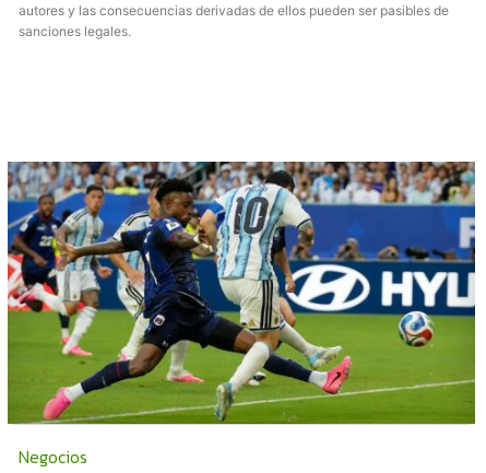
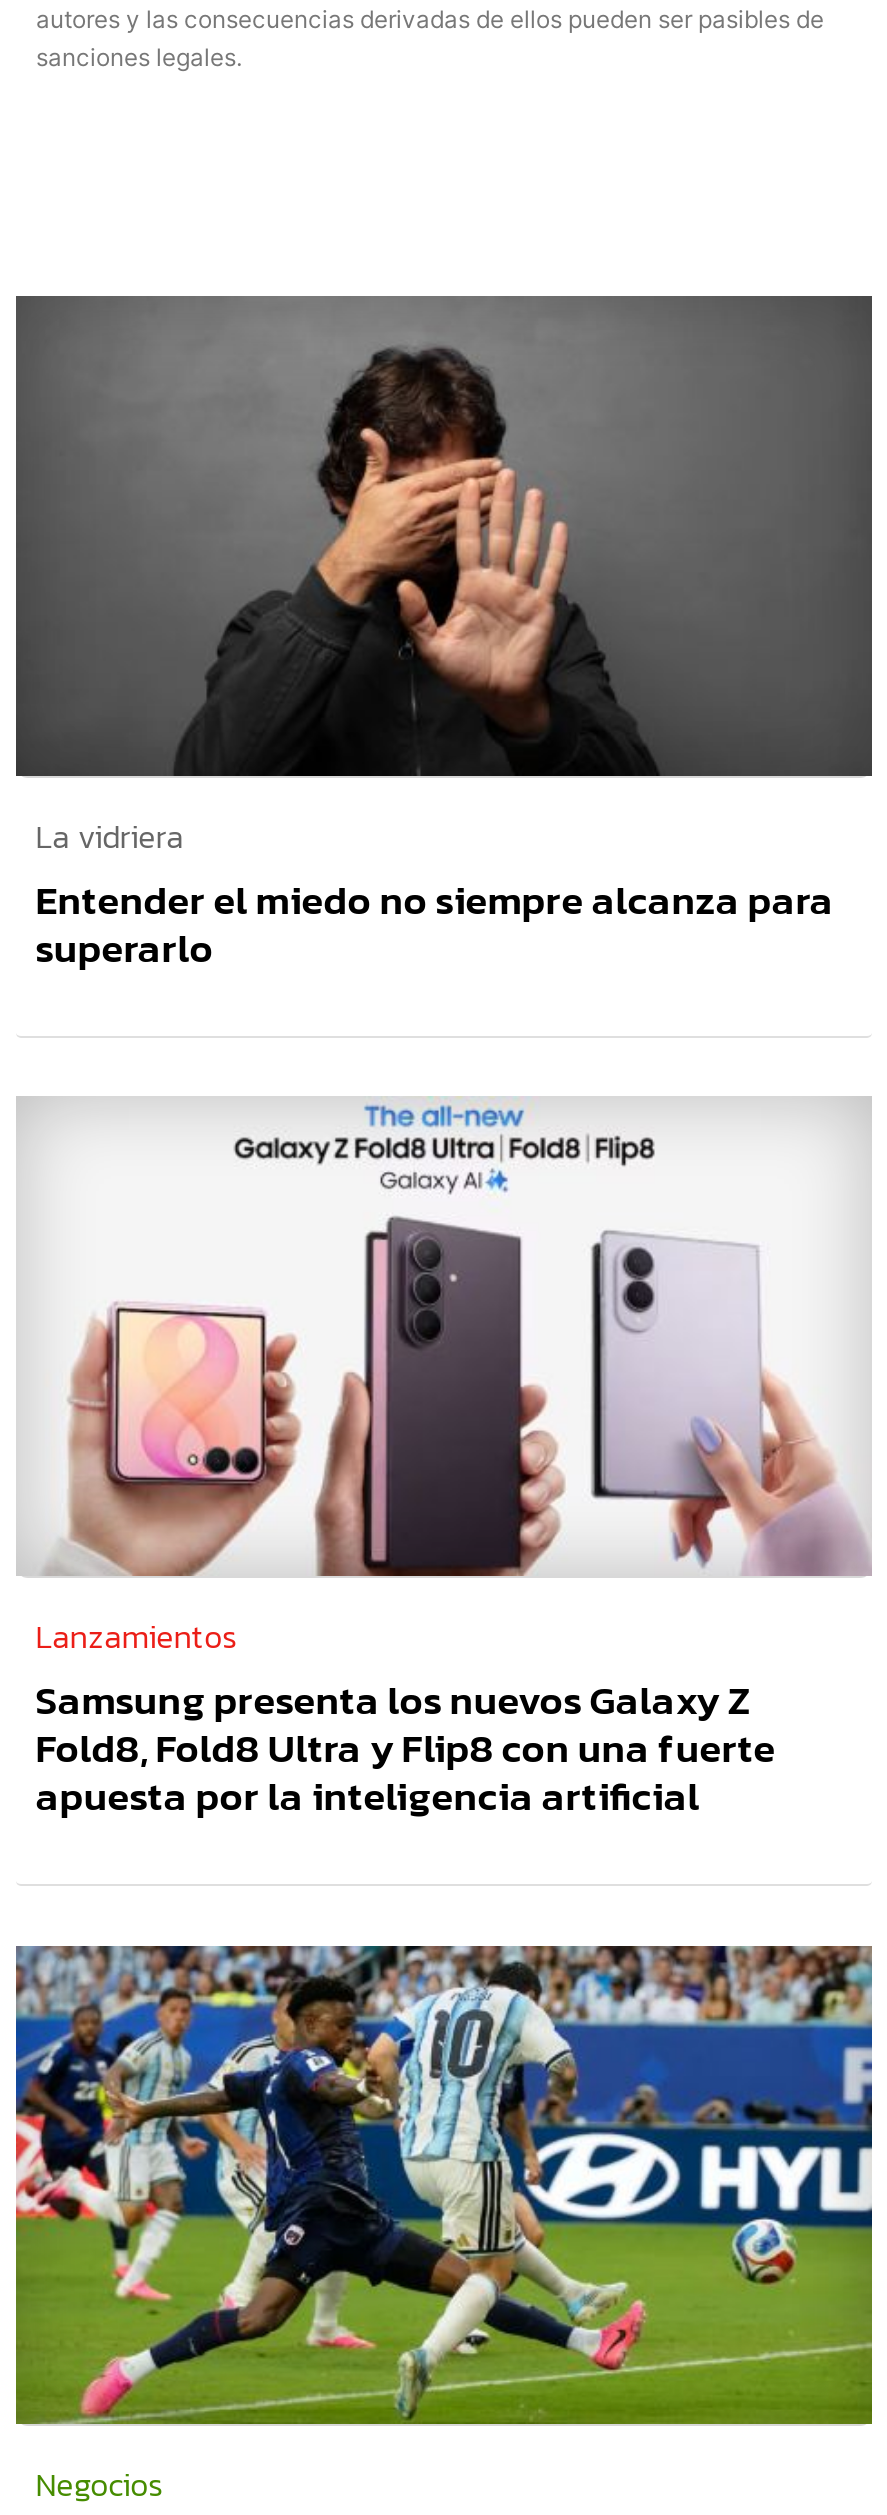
+ [image]
+ La vidriera
+ Entender el miedo no siempre alcanza para
+ superarlo

+ [image]
+ Lanzamientos
+ Samsung presenta los nuevos Galaxy Z
+ Fold8, Fold8 Ultra y Flip8 con una fuerte
+ apuesta por la inteligencia artificial
